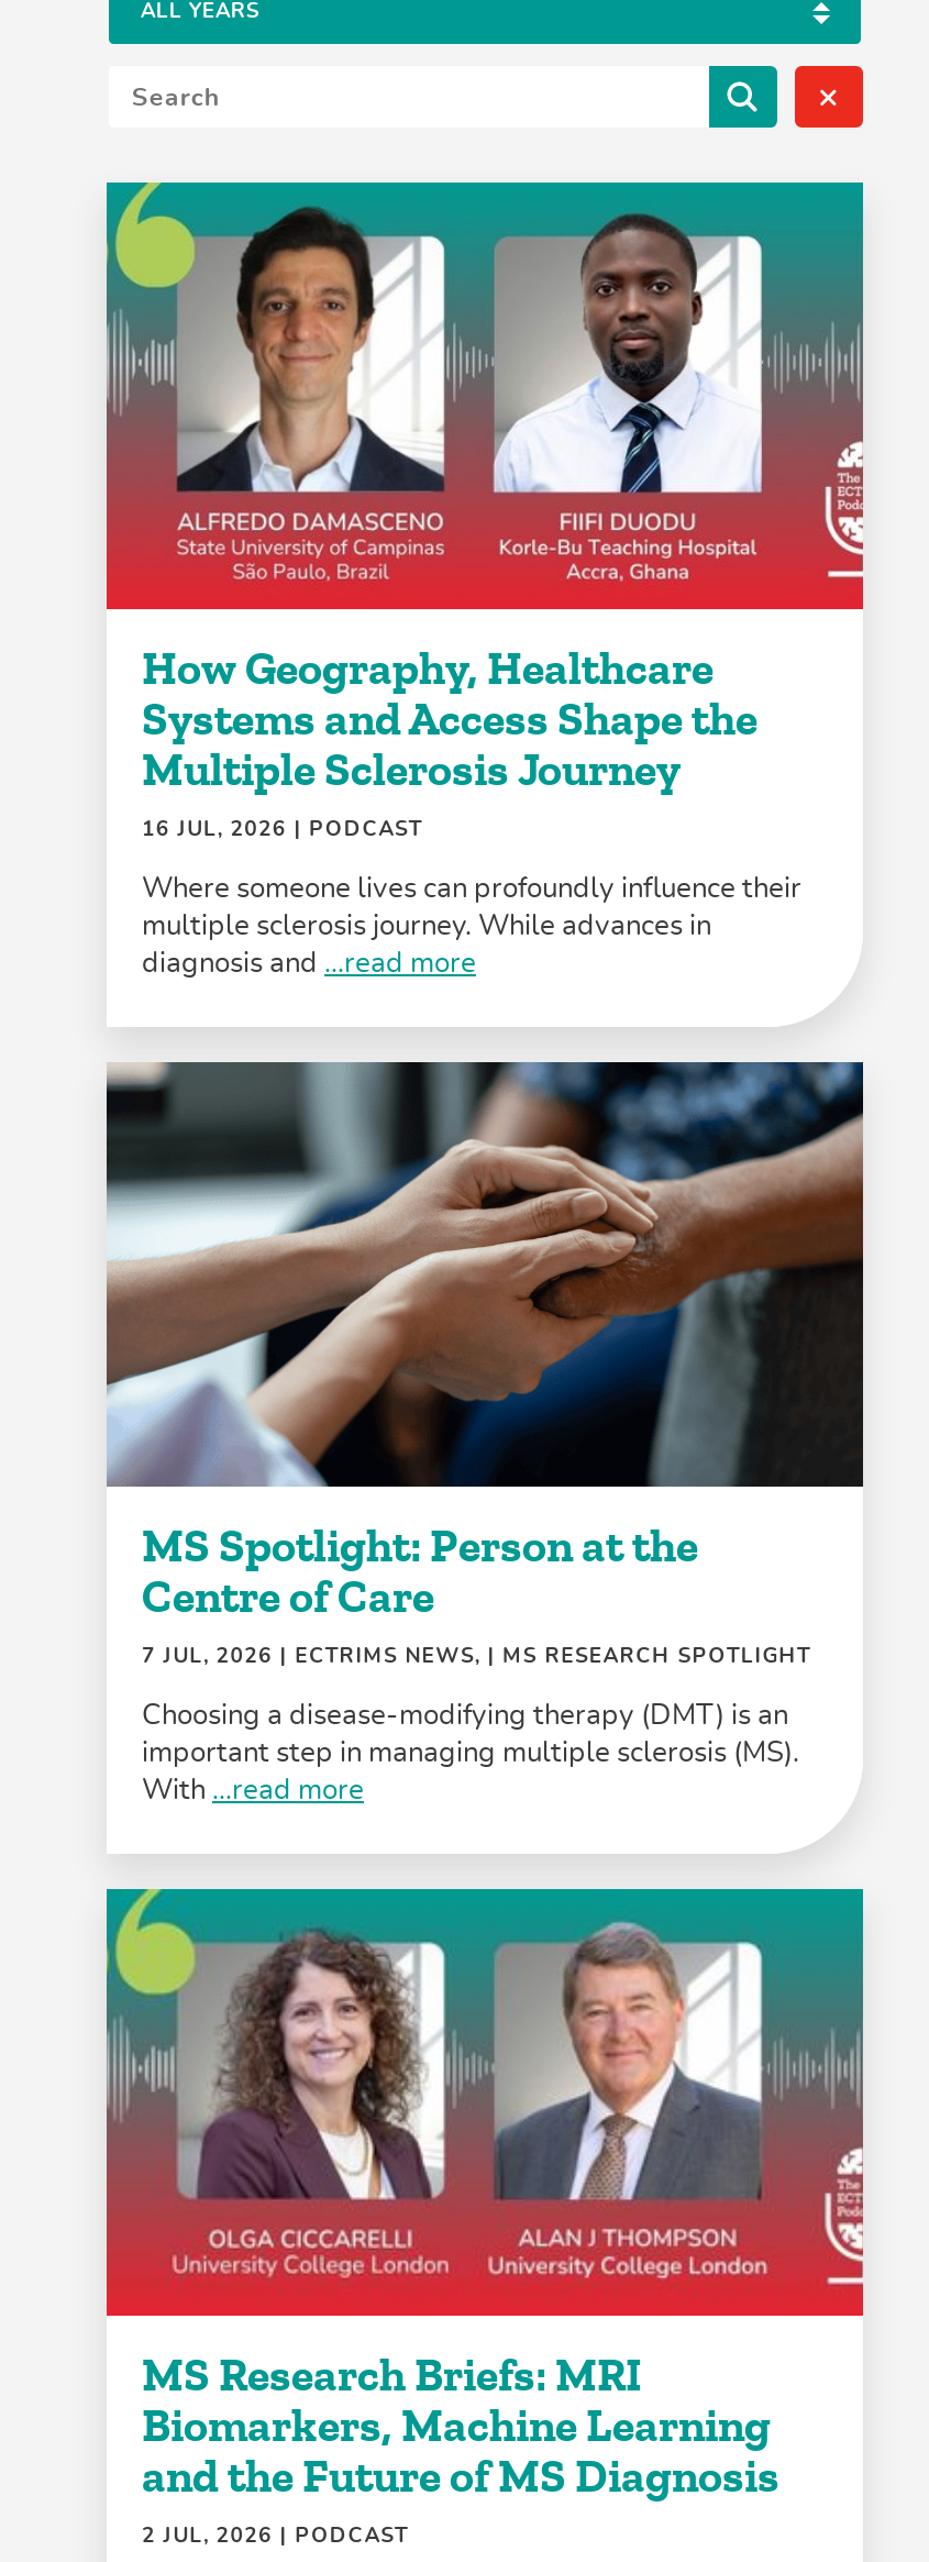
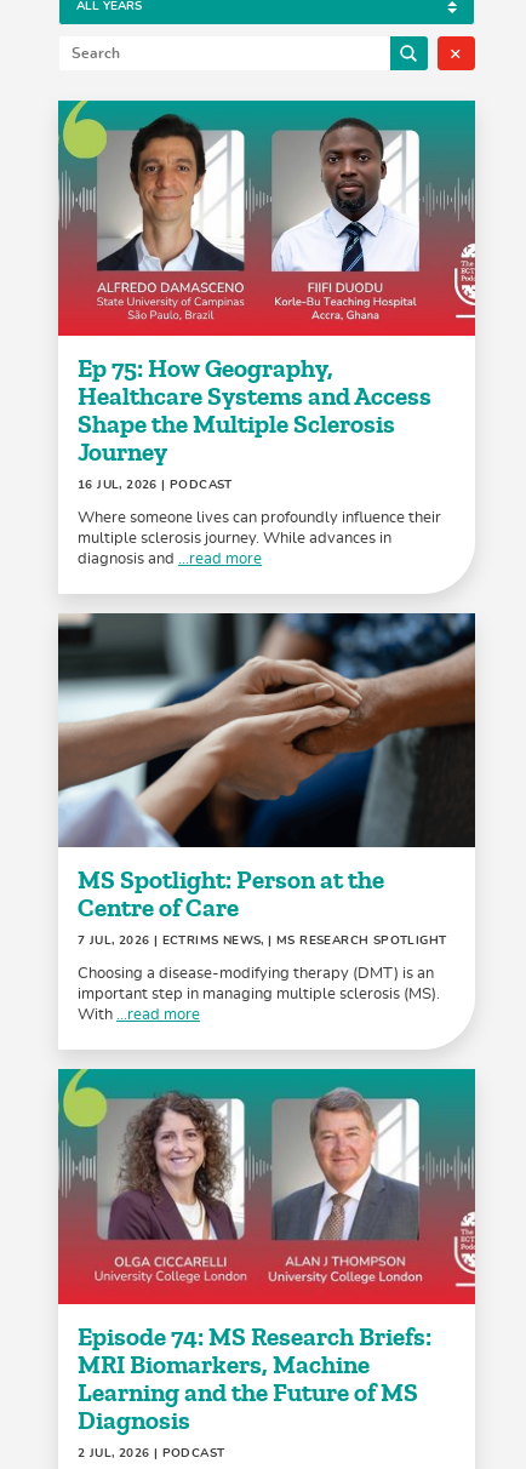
- How Geography, Healthcare
- Systems and Access Shape the
- Multiple Sclerosis Journey
+ Ep 75: How Geography,
+ Healthcare Systems and Access
+ Shape the Multiple Sclerosis
+ Journey

- MS Research Briefs: MRI
- Biomarkers, Machine Learning
- and the Future of MS Diagnosis
+ Episode 74: MS Research Briefs:
+ MRI Biomarkers, Machine
+ Learning and the Future of MS
+ Diagnosis
